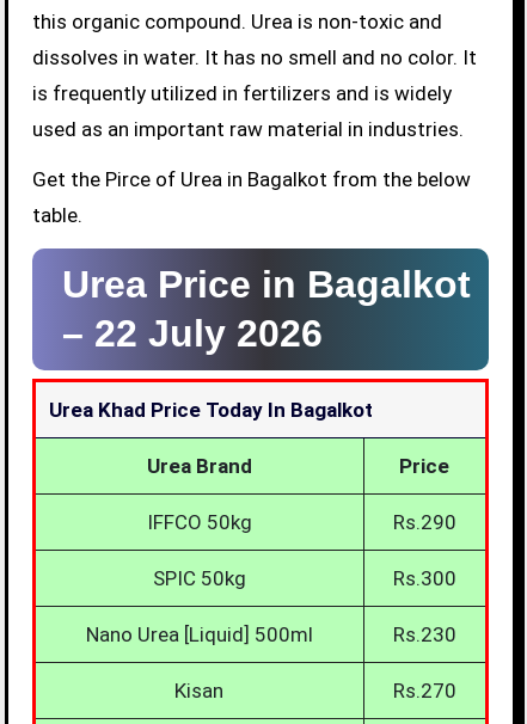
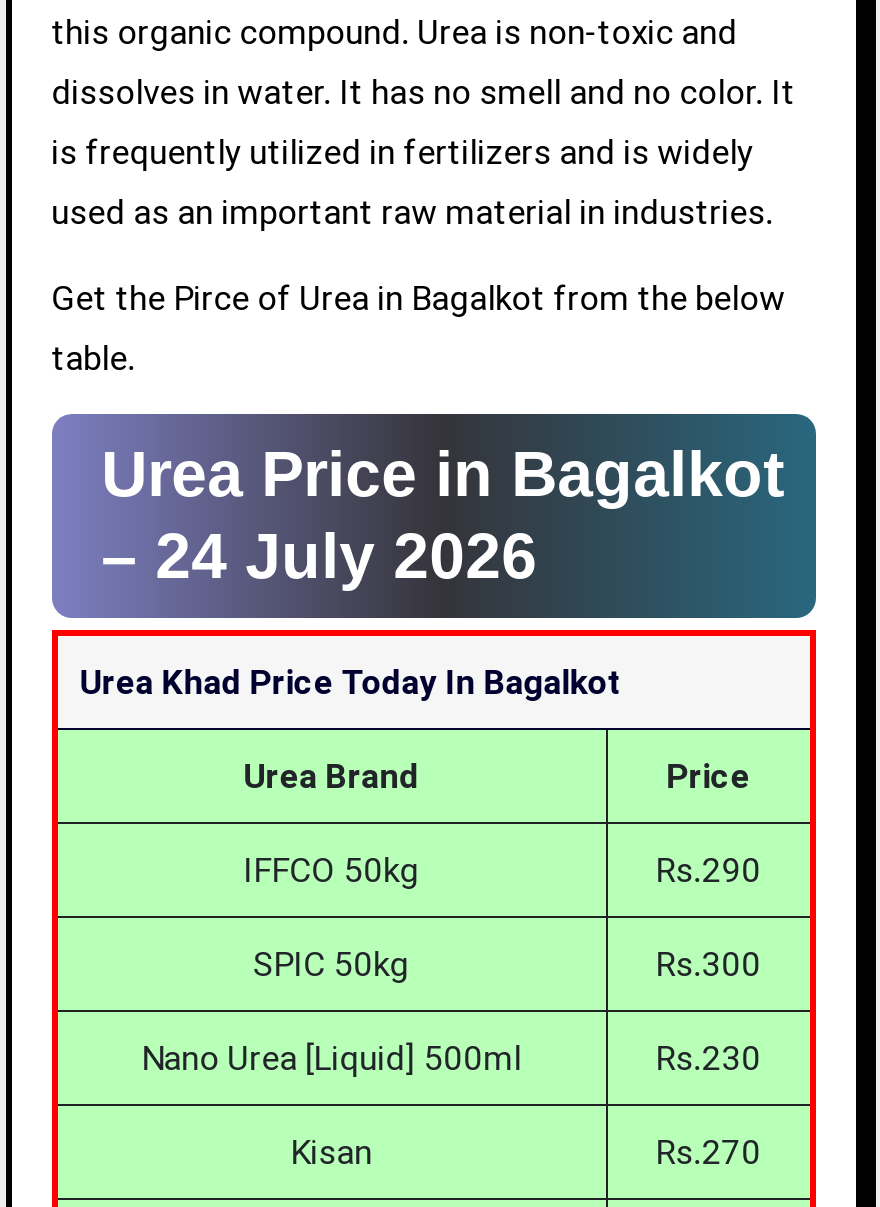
- – 22 July 2026
+ – 24 July 2026
